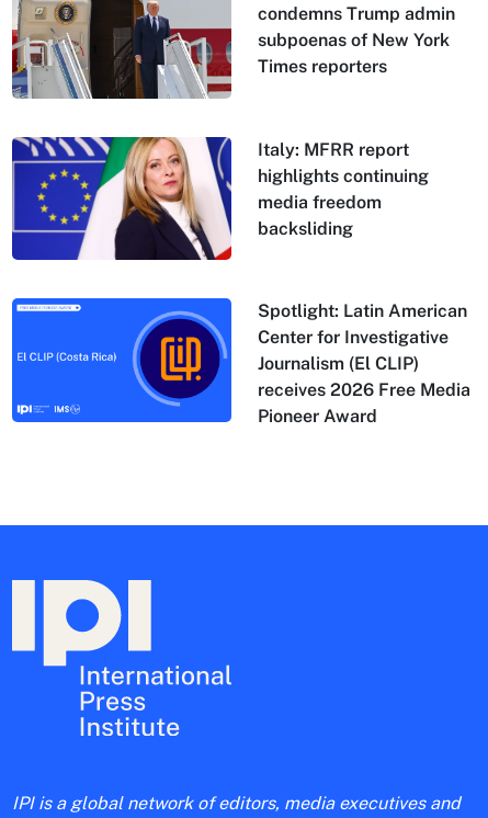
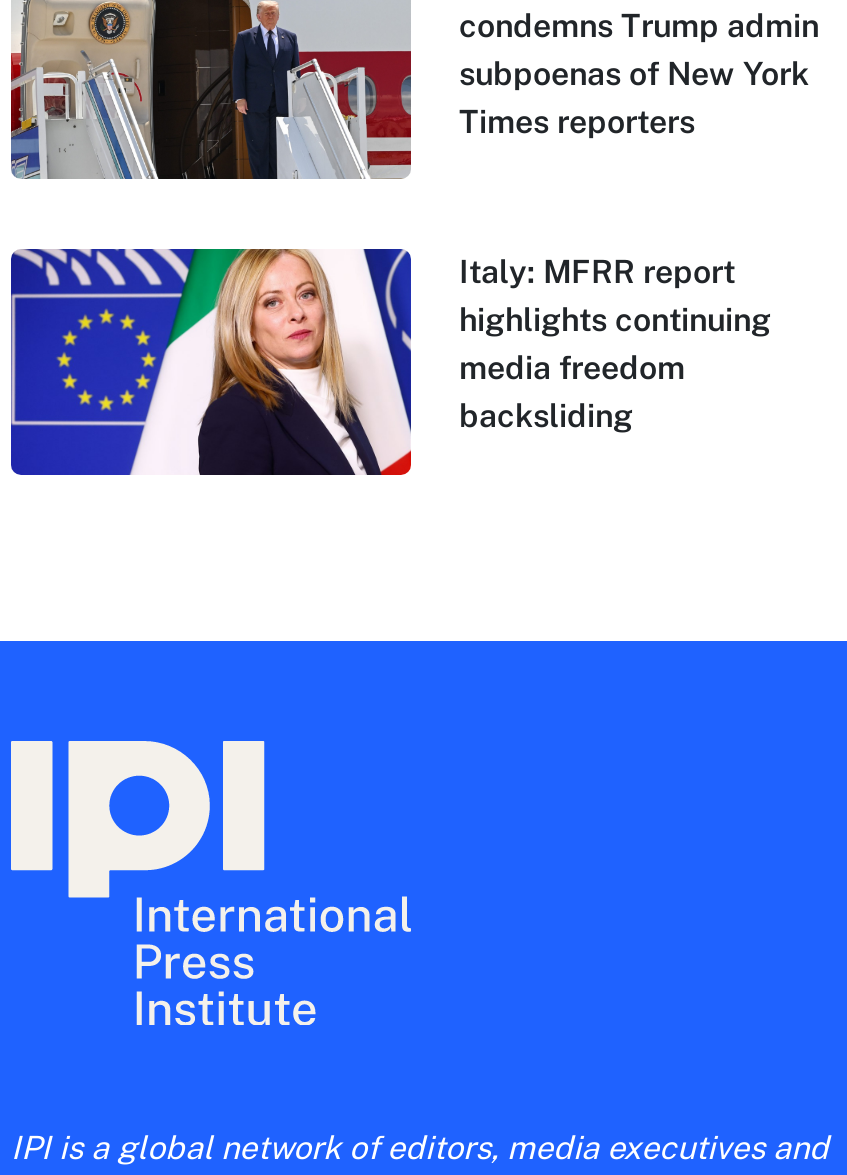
- [image]
- Spotlight: Latin American
- Center for Investigative
- Journalism (El CLIP)
- receives 2026 Free Media
- Pioneer Award
